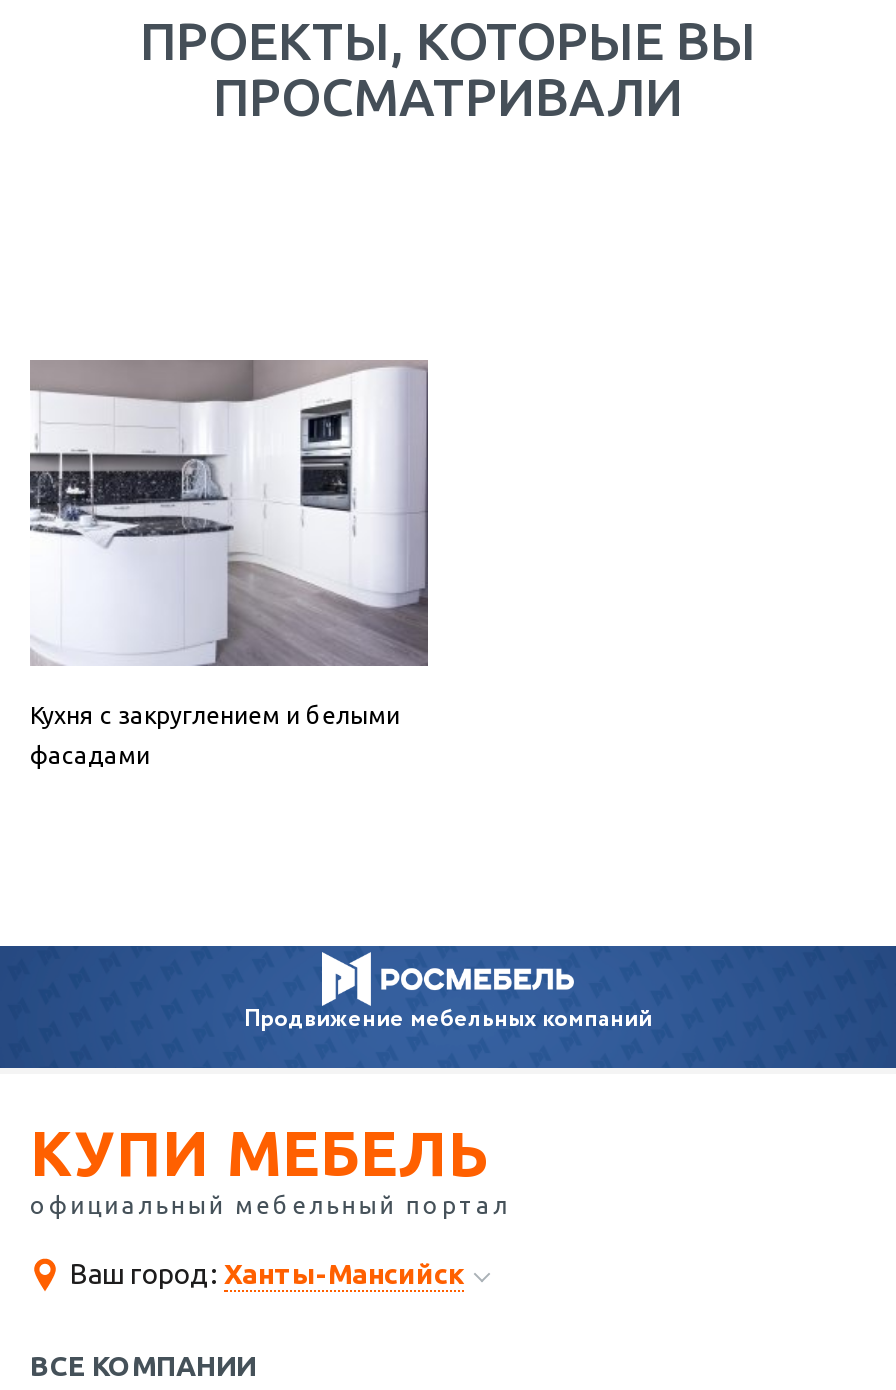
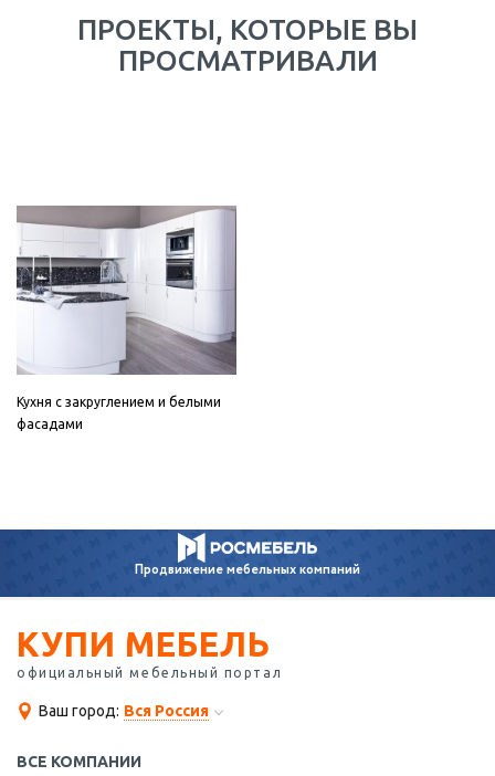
- Ваш город: Ханты-Мансийск
+ Ваш город: Вся Россия
